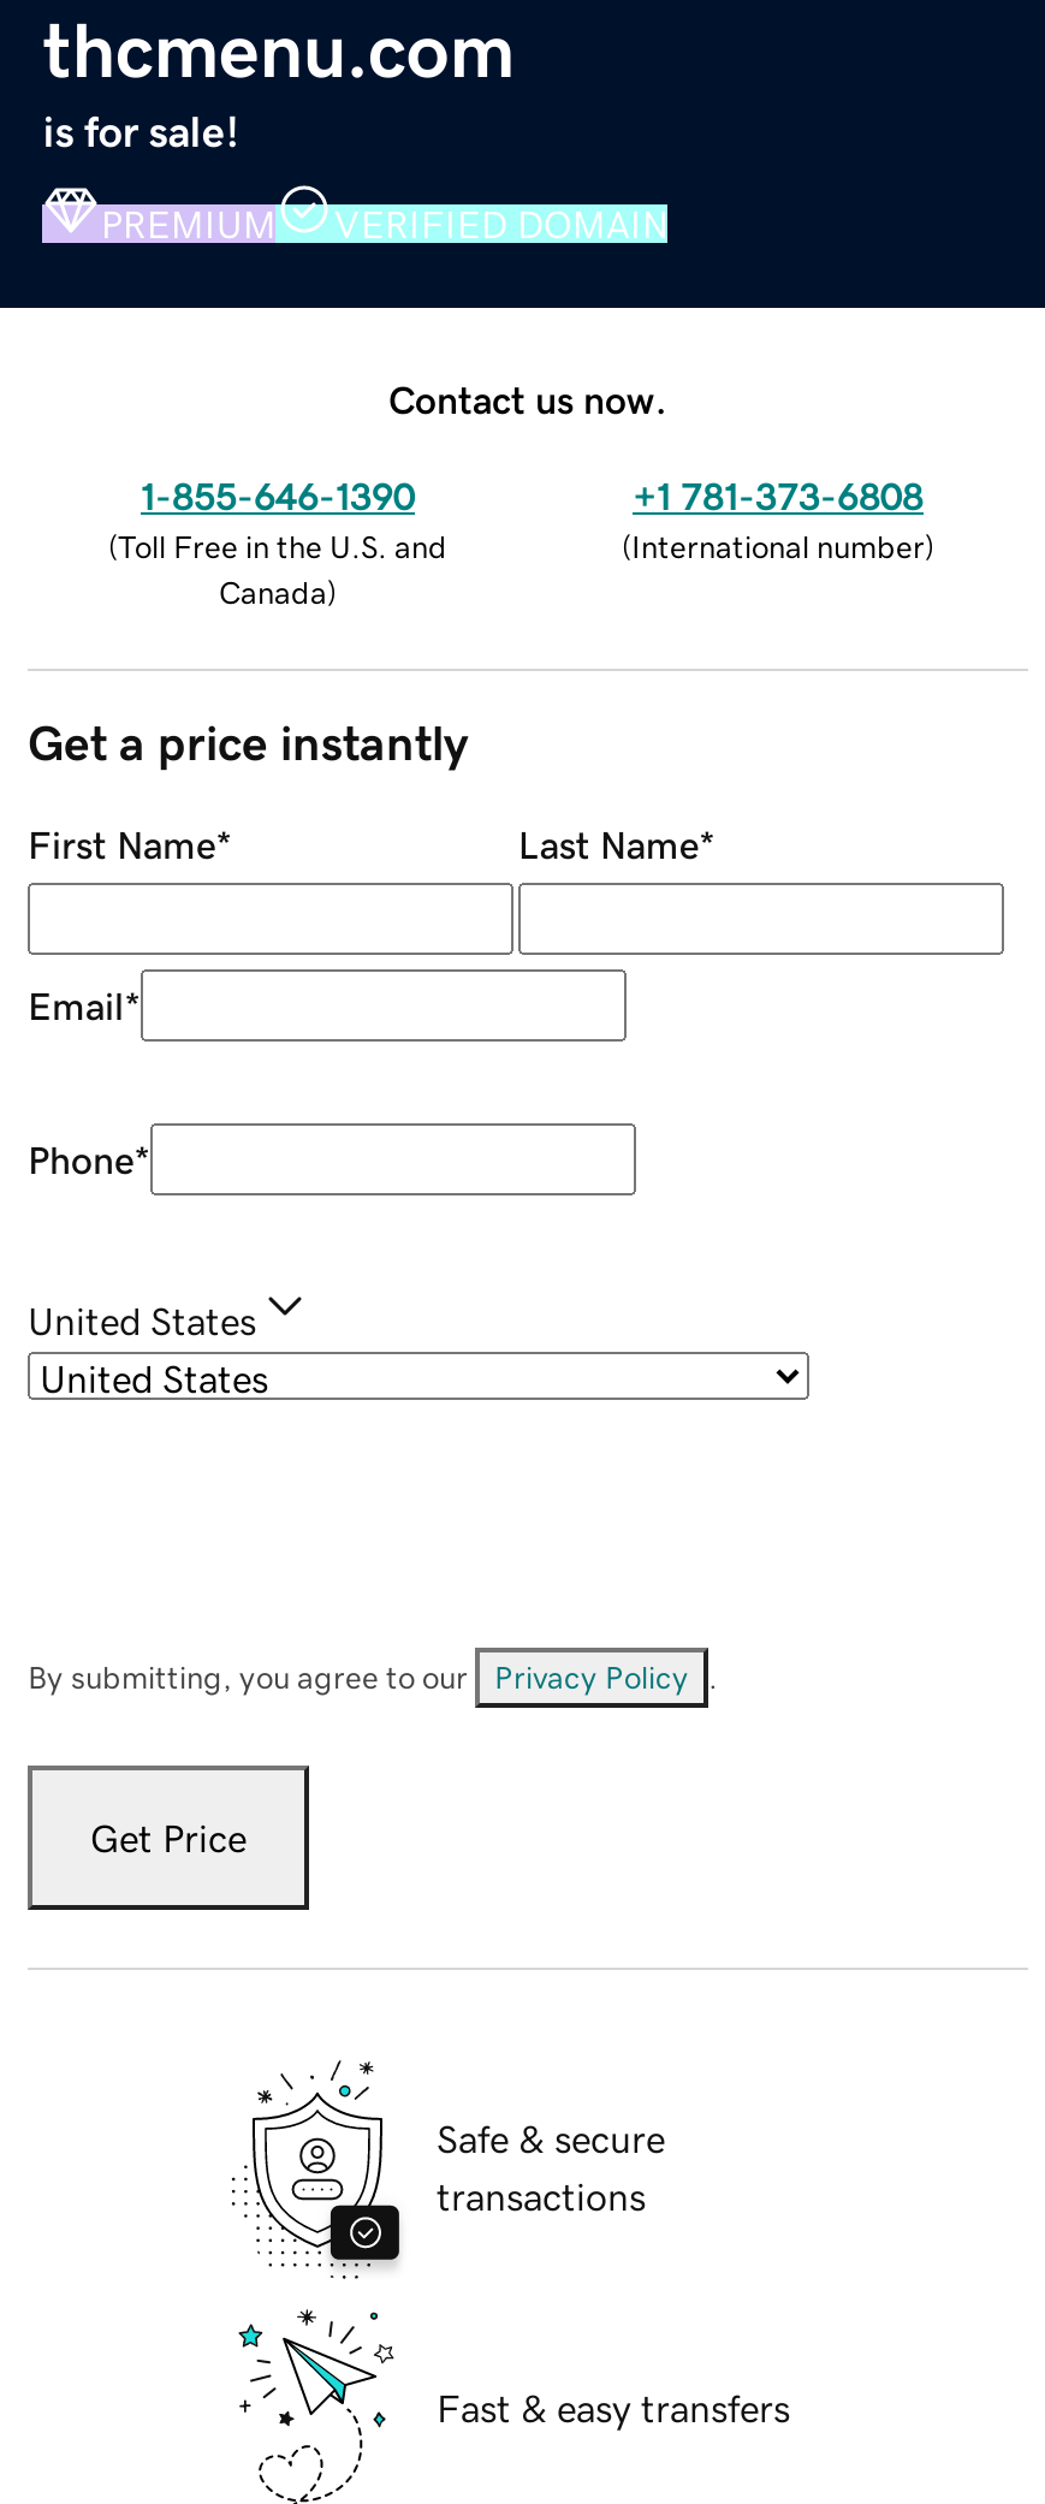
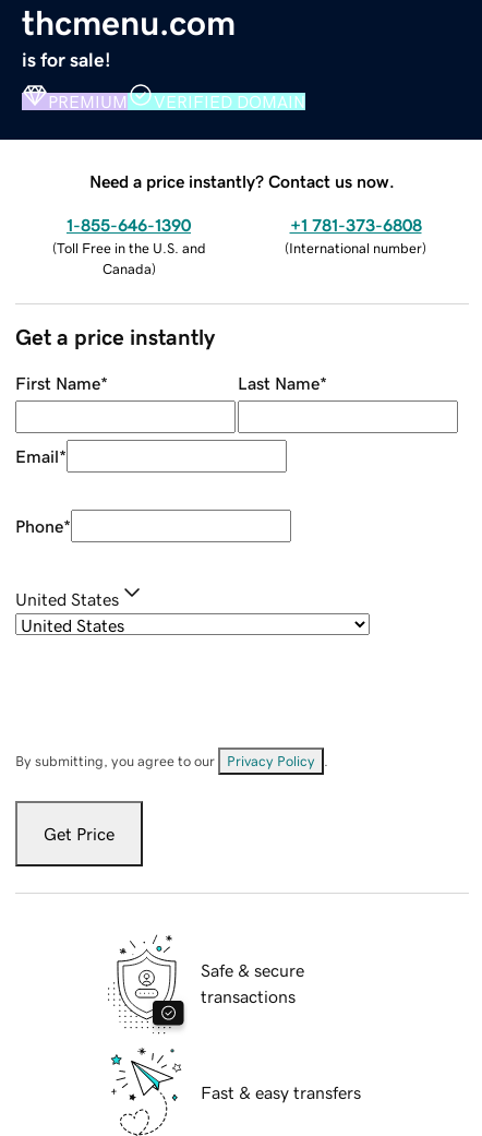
- Contact us now.
+ Need a price instantly? Contact us now.
